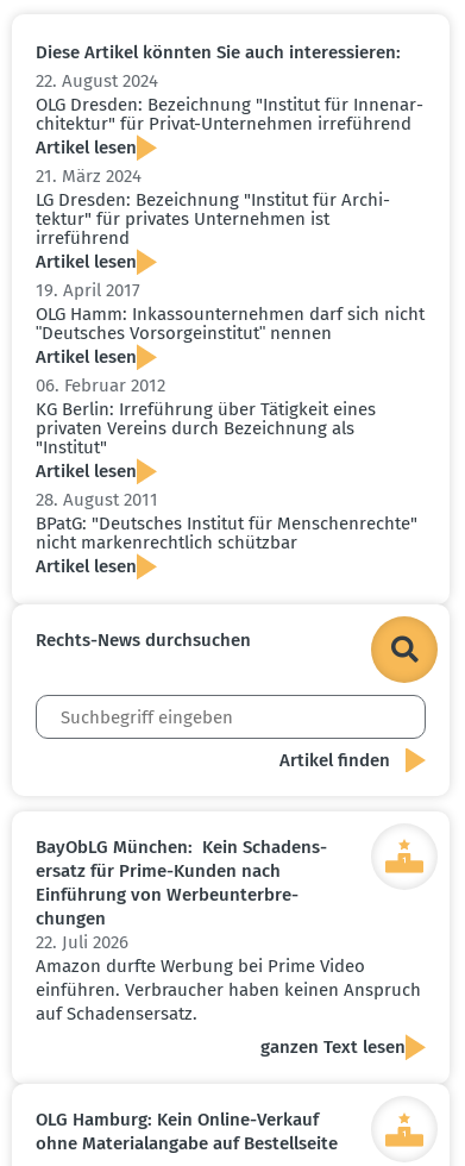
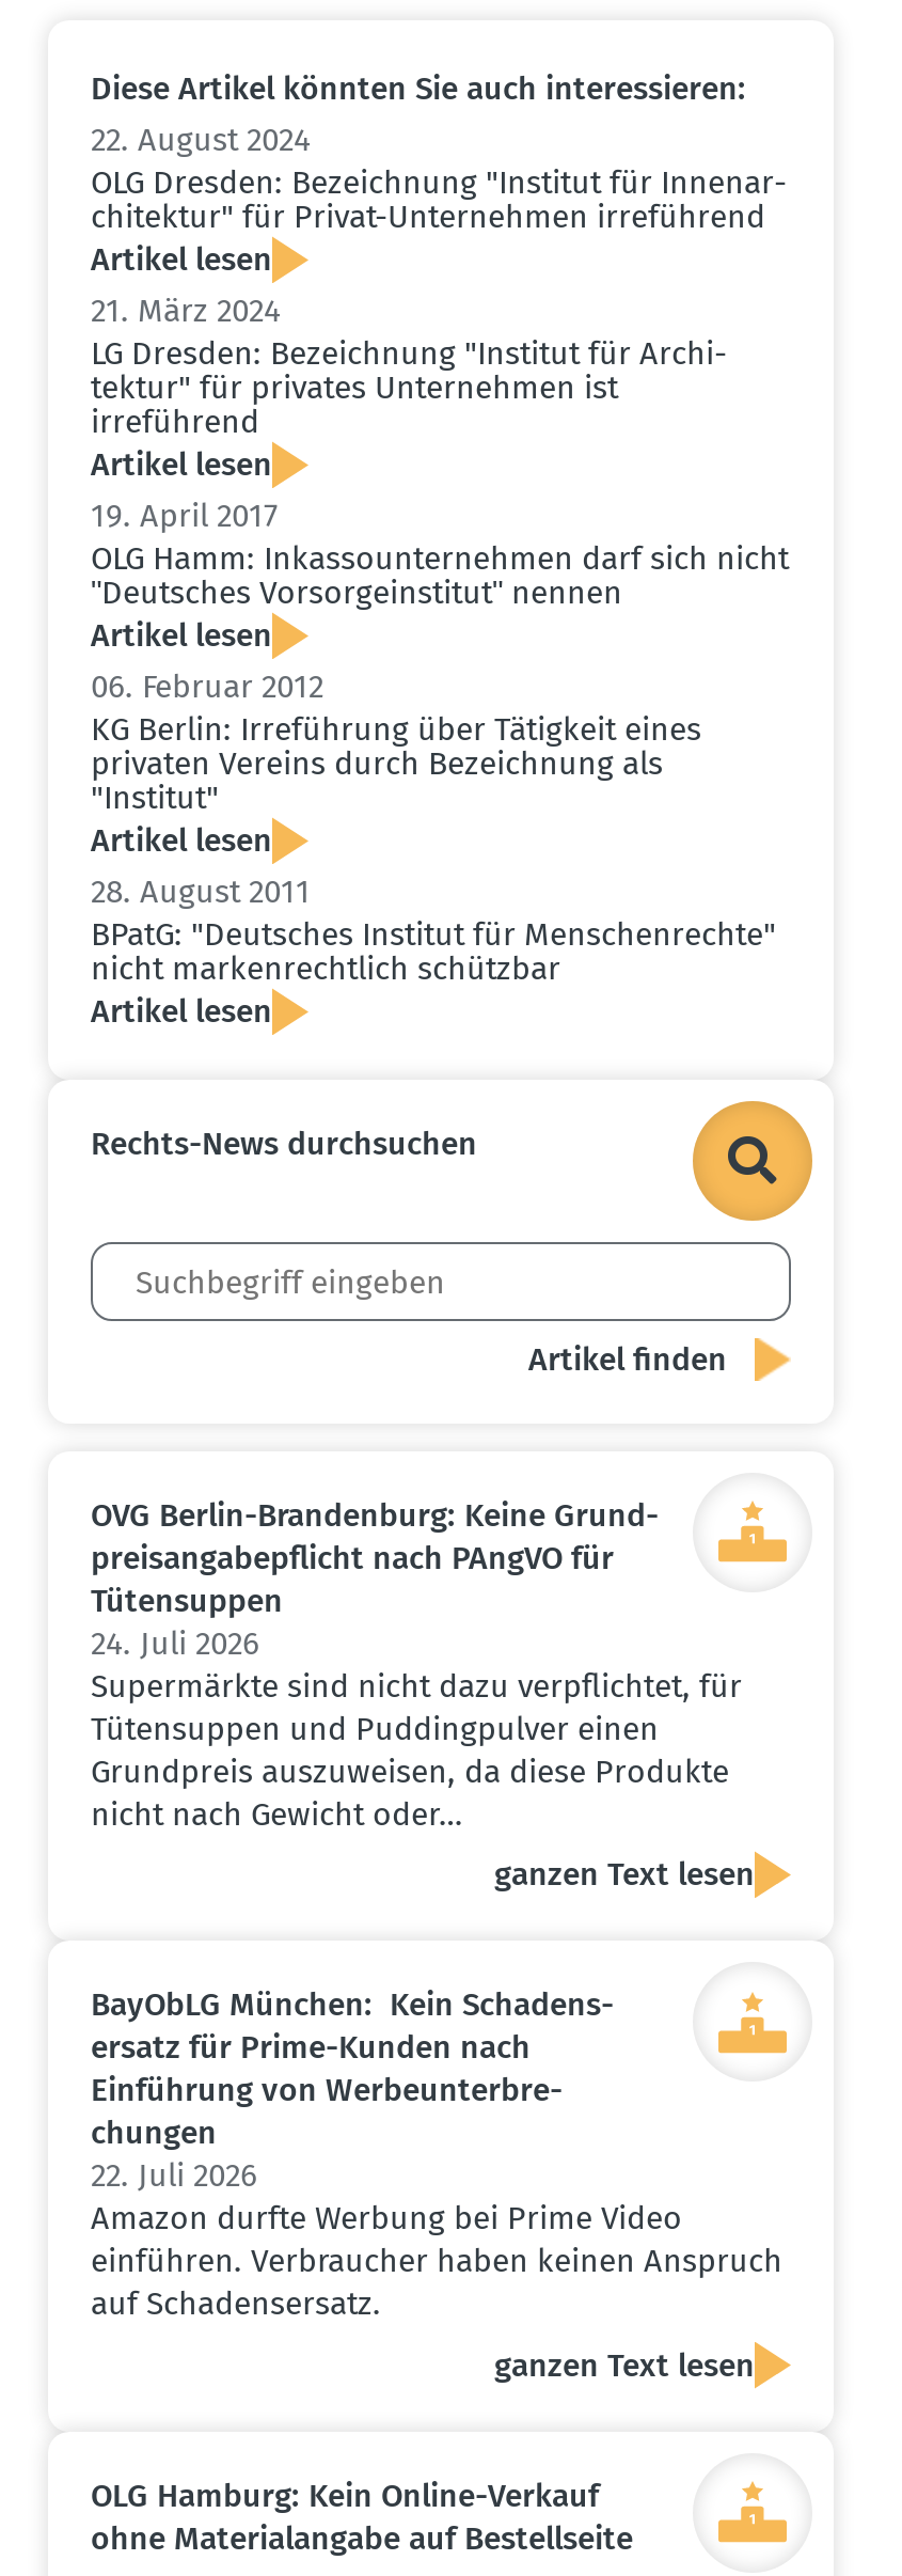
+ OVG Berlin-Brandenburg: Keine Grund
+ preisangabepflicht nach PAngVO für
+ Tütensuppen
+ 24. Juli 2026
+ Supermärkte sind nicht dazu verpflichtet, für
+ Tütensuppen und Puddingpulver einen
+ Grundpreis auszuweisen, da diese Produkte
+ nicht nach Gewicht oder…
+ ganzen Text lesen
